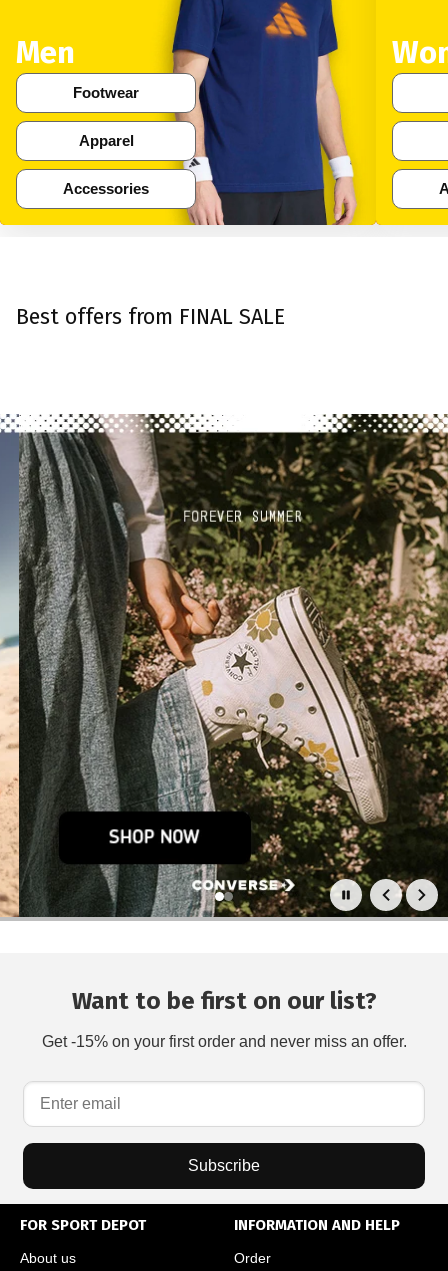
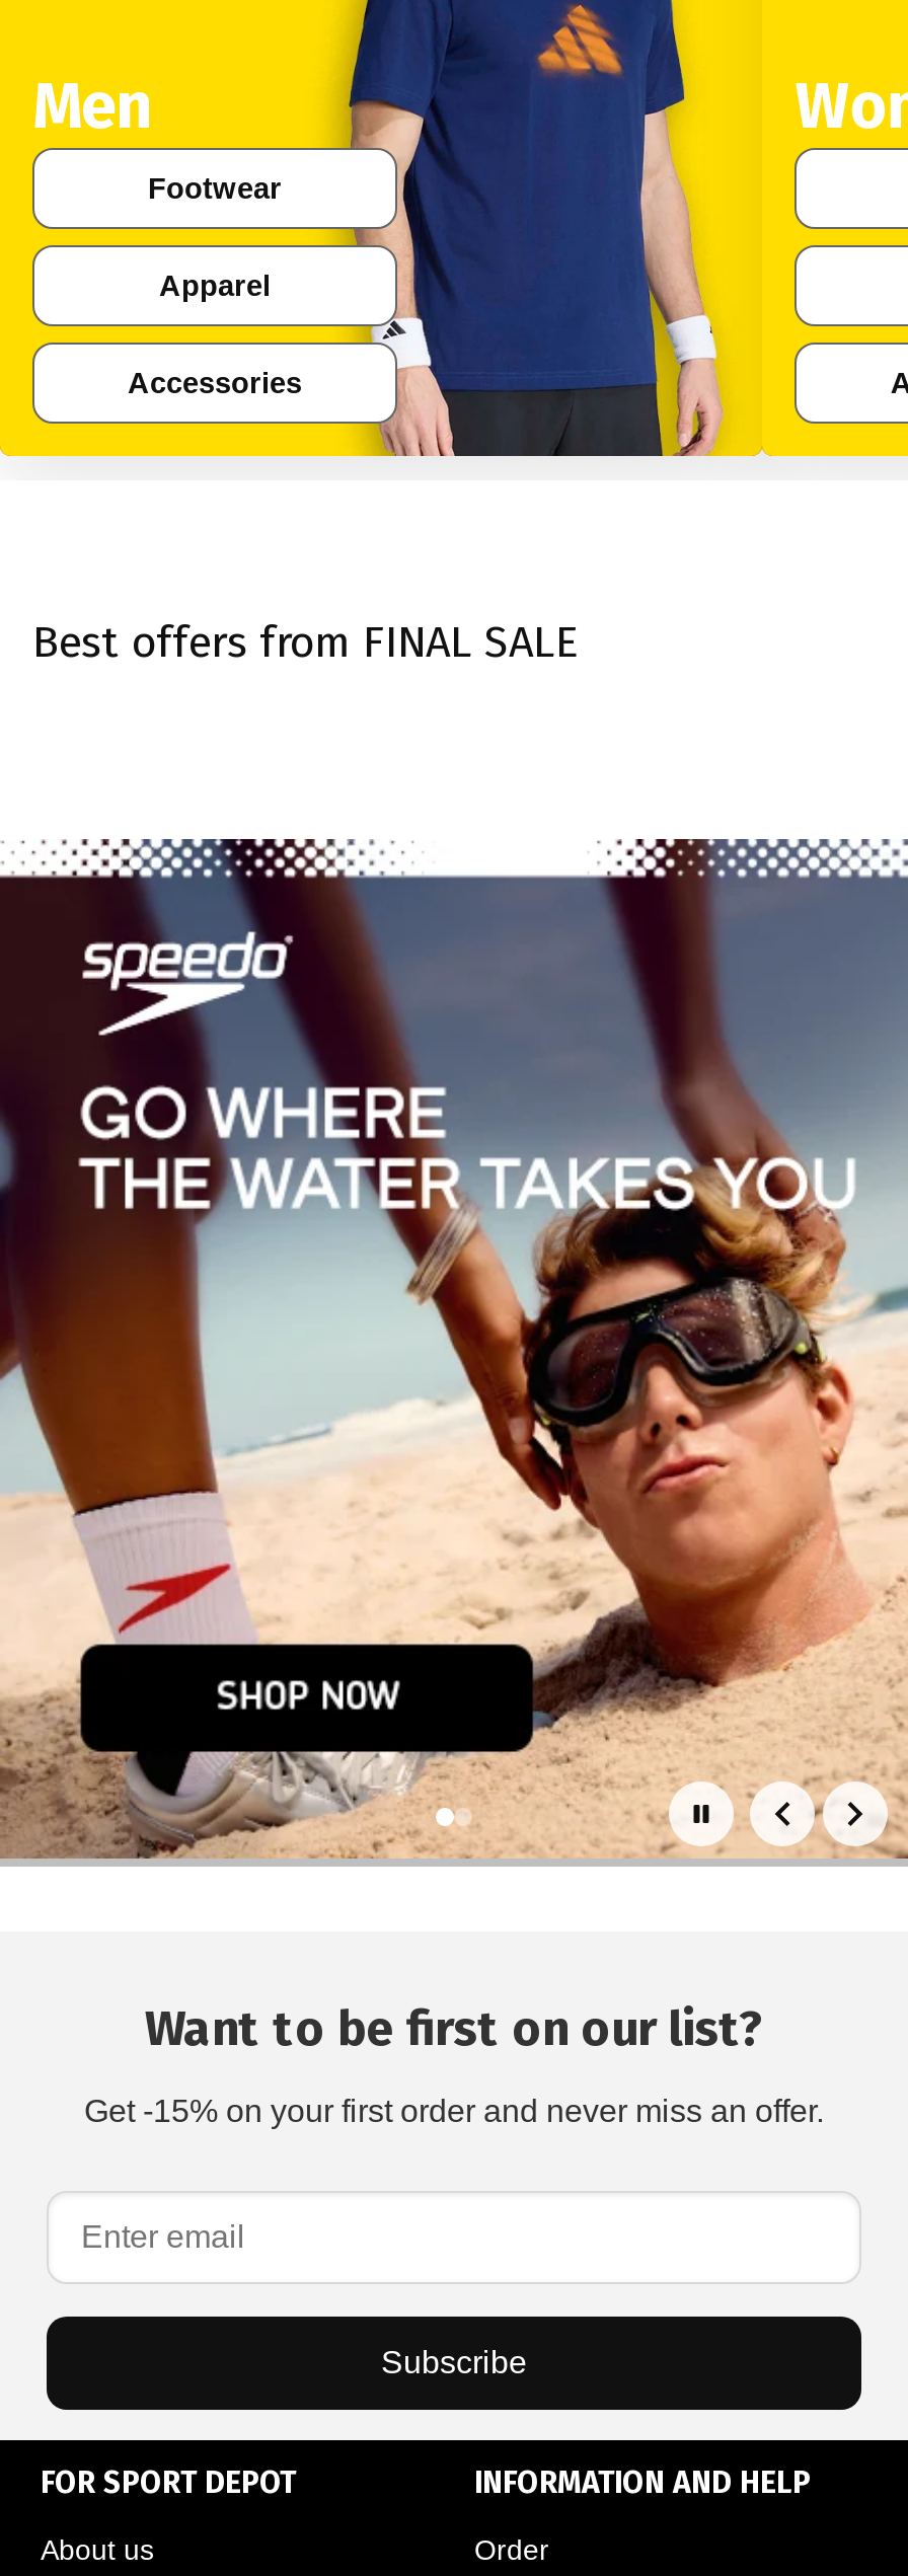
- [image]
+ [image]
